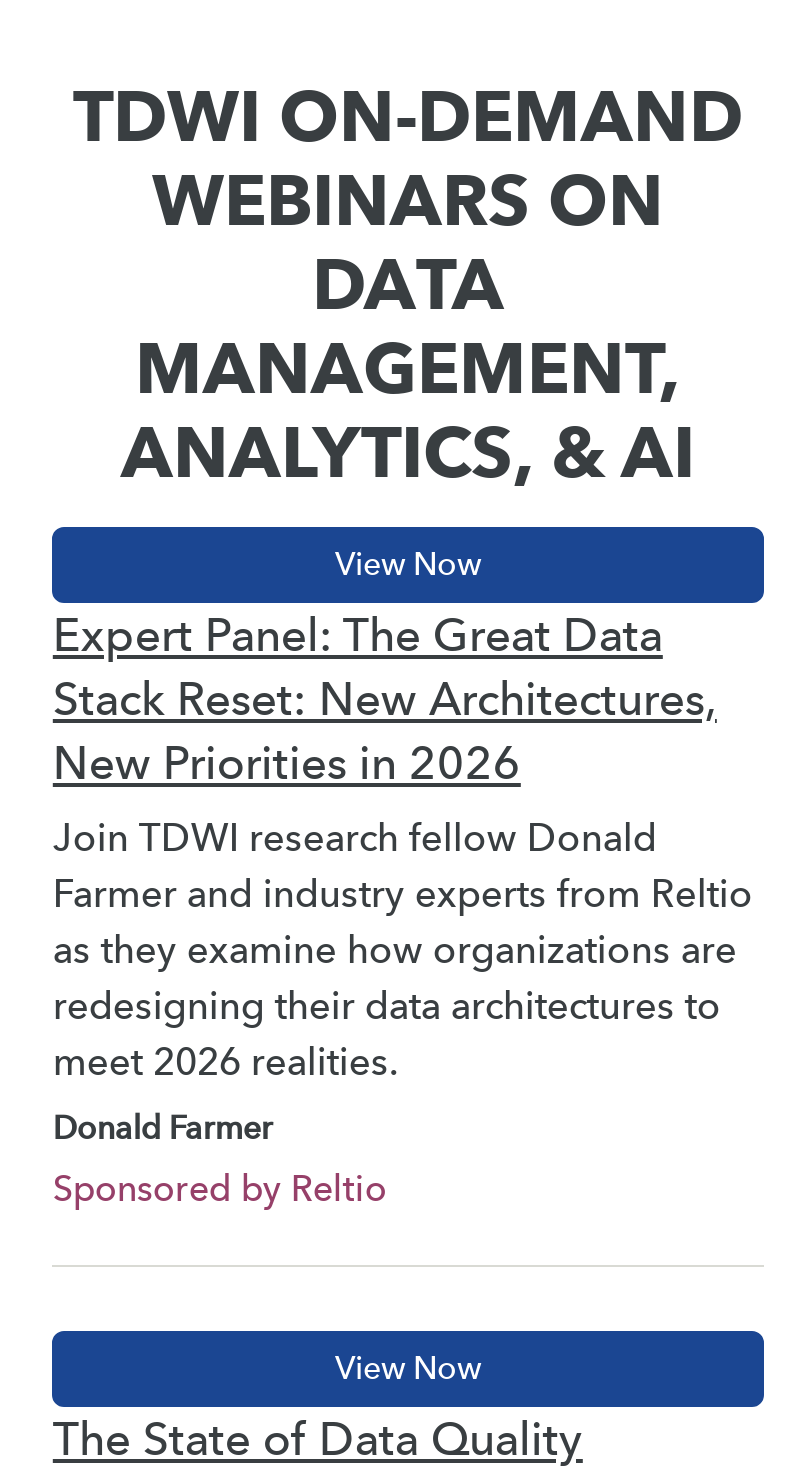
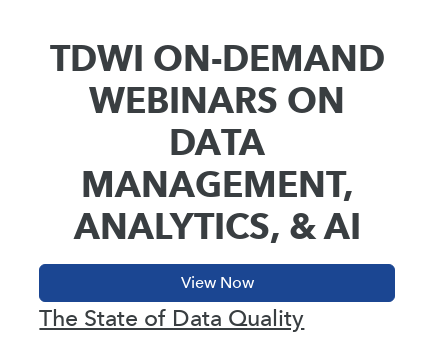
- Expert Panel: The Great Data
- Stack Reset: New Architectures,
- New Priorities in 2026
- Join TDWI research fellow Donald
- Farmer and industry experts from Reltio
- as they examine how organizations are
- redesigning their data architectures to
- meet 2026 realities.
- Donald Farmer
- Sponsored by Reltio
